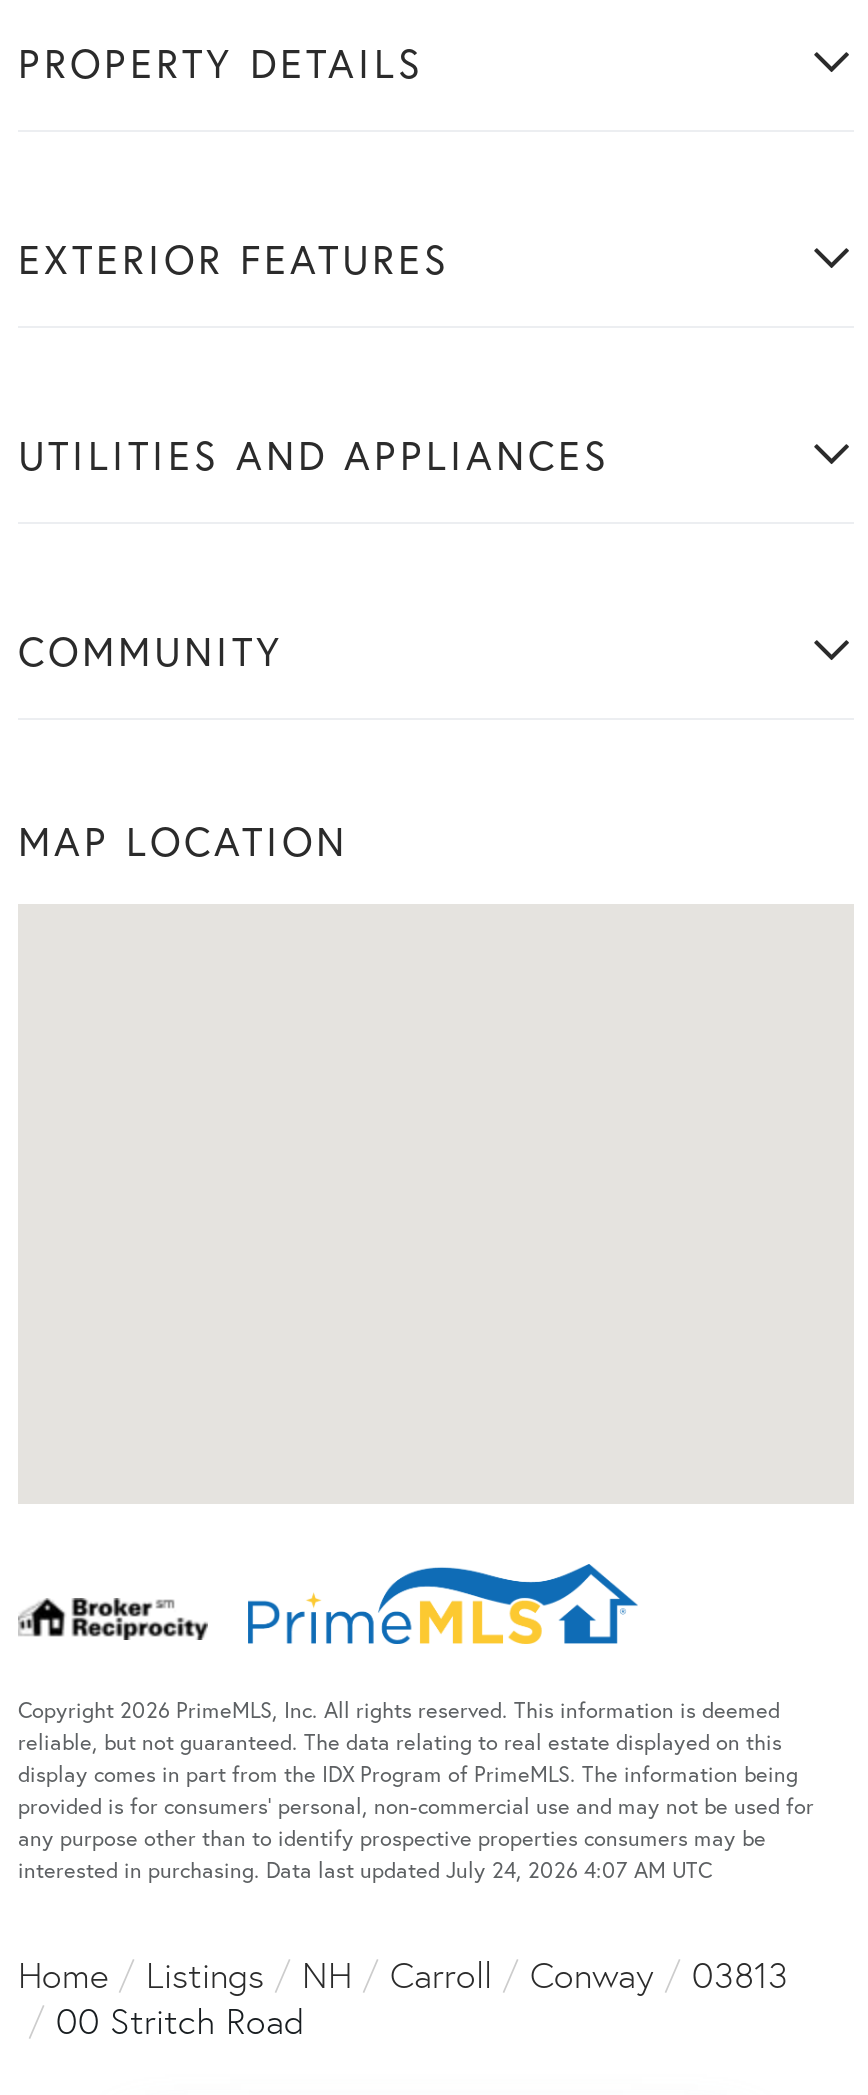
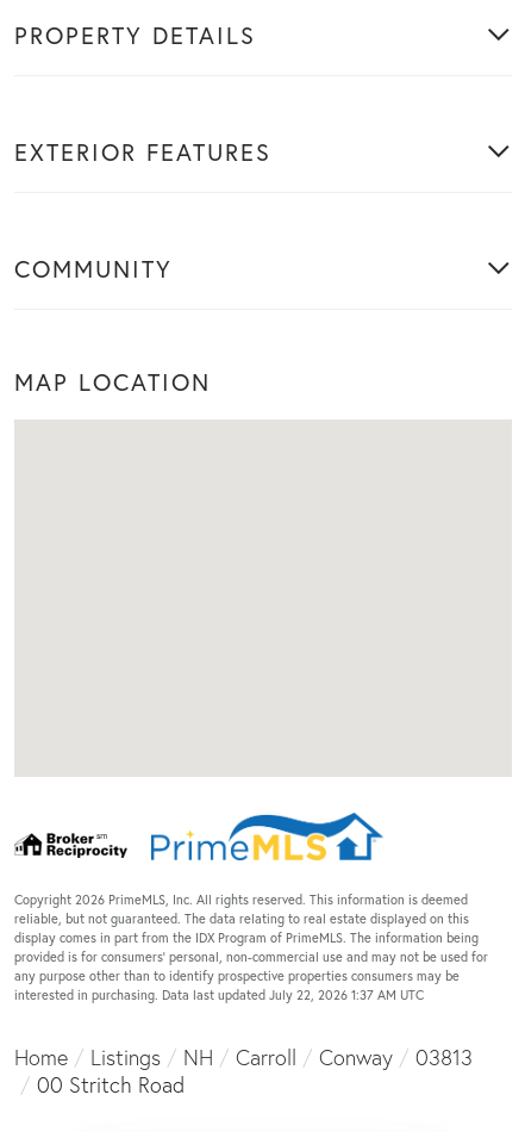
- UTILITIES AND APPLIANCES

- interested in purchasing. Data last updated July 24, 2026 4:07 AM UTC
+ interested in purchasing. Data last updated July 22, 2026 1:37 AM UTC
